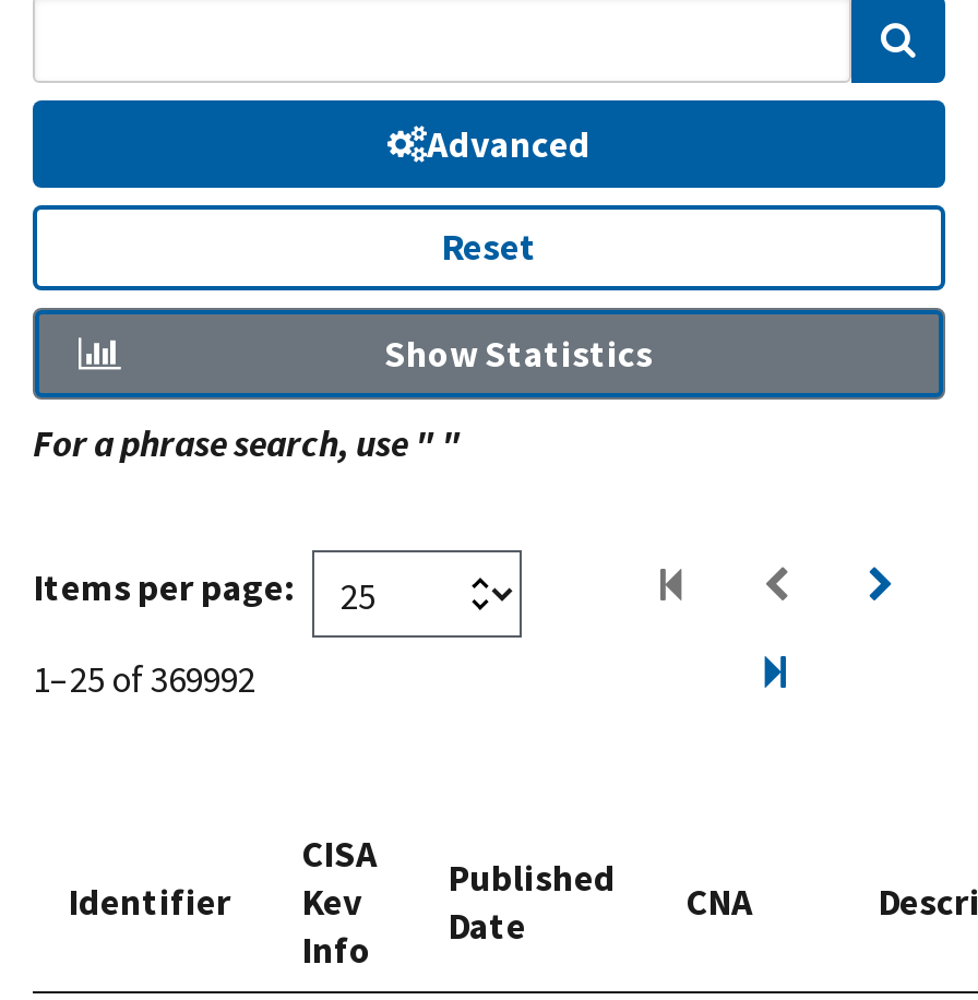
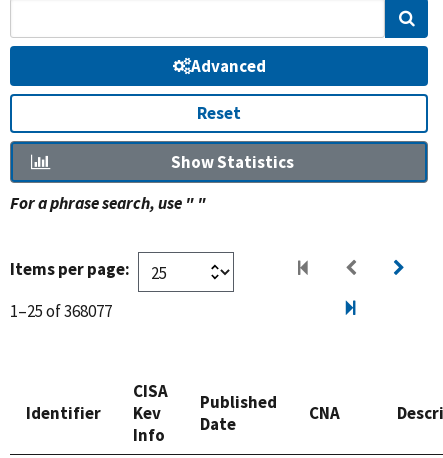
- 1–25 of 369992
+ 1–25 of 368077
